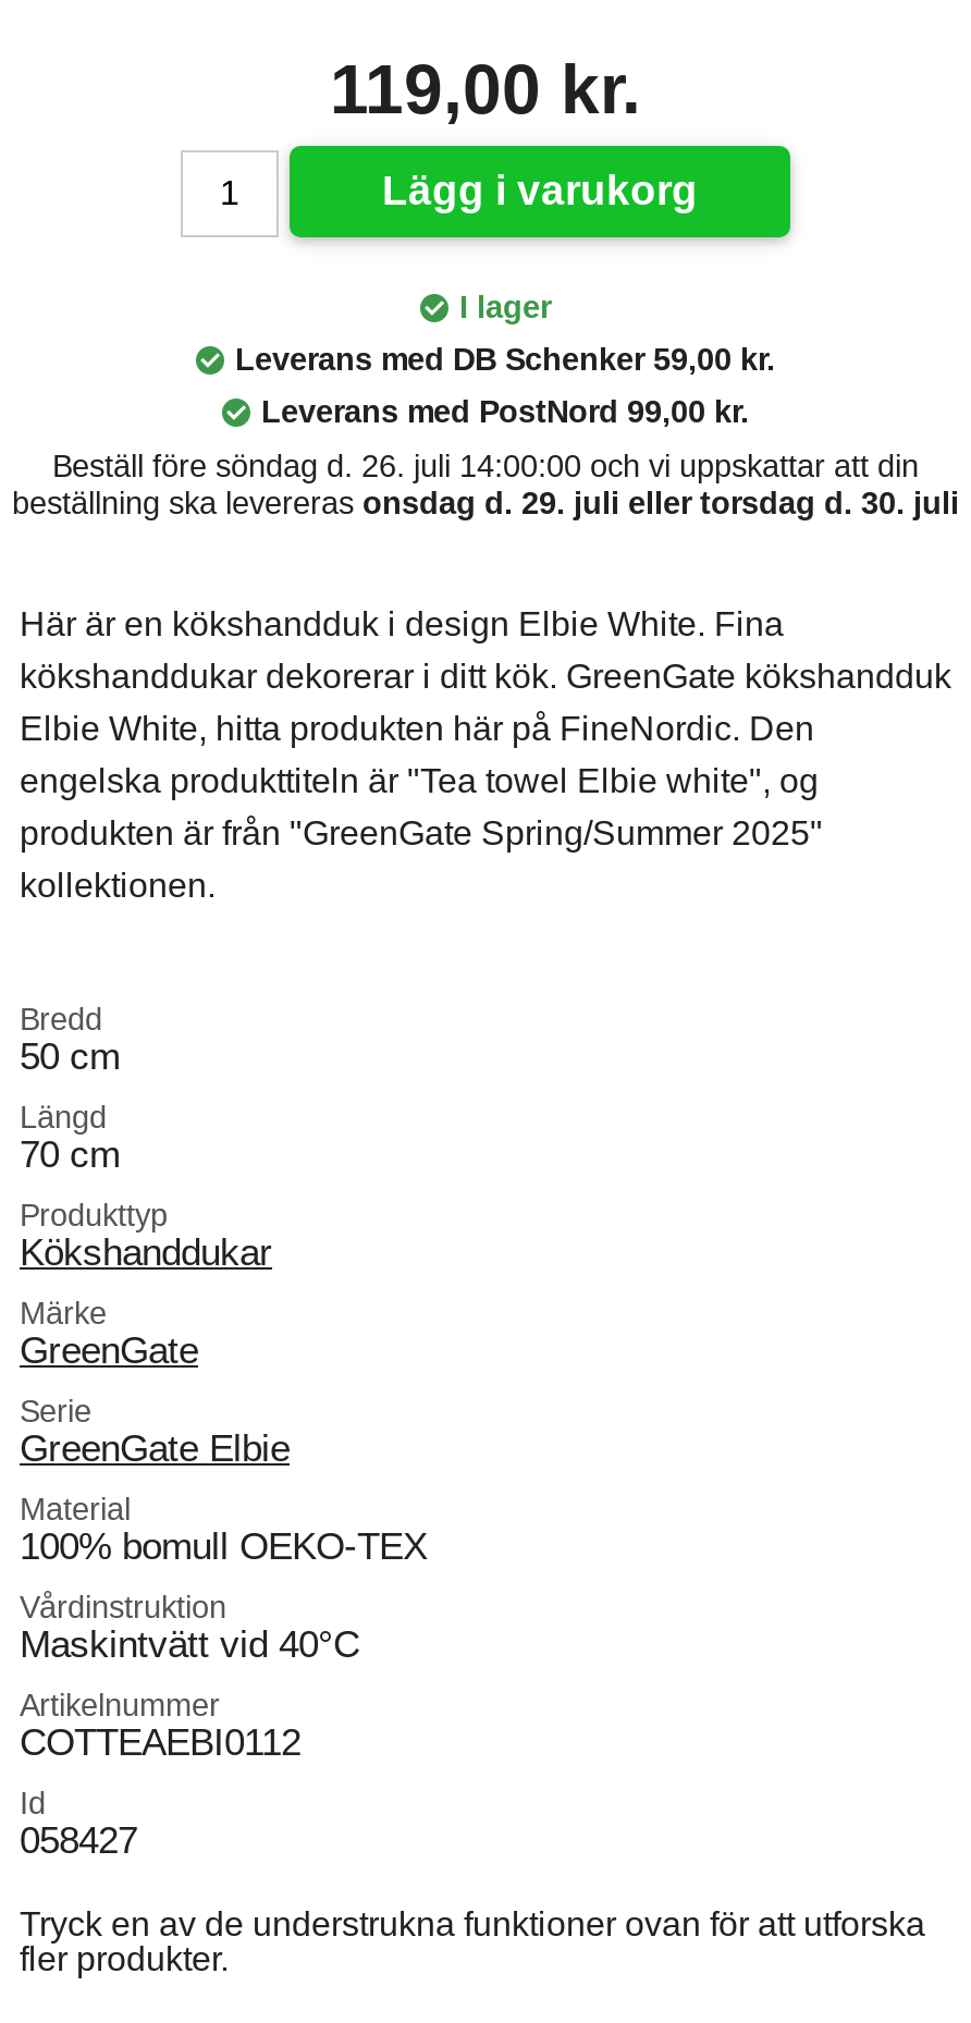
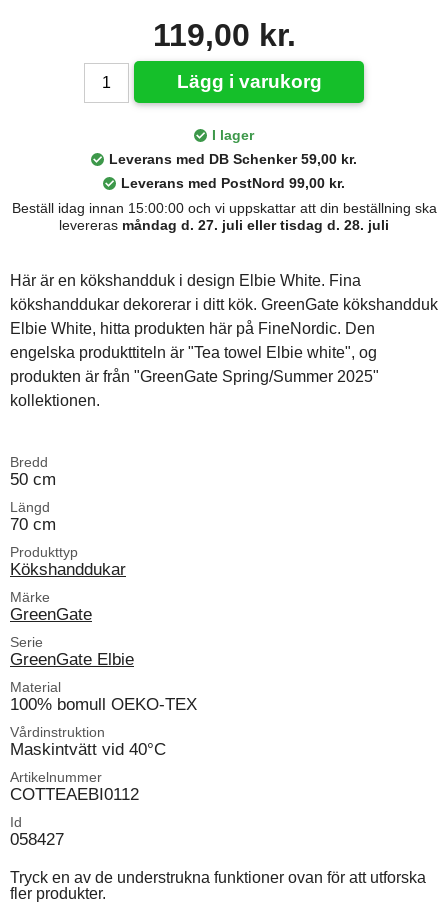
- Beställ före söndag d. 26. juli 14:00:00 och vi uppskattar att din
- beställning ska levereras onsdag d. 29. juli eller torsdag d. 30. juli
+ Beställ idag innan 15:00:00 och vi uppskattar att din beställning ska
+ levereras måndag d. 27. juli eller tisdag d. 28. juli
